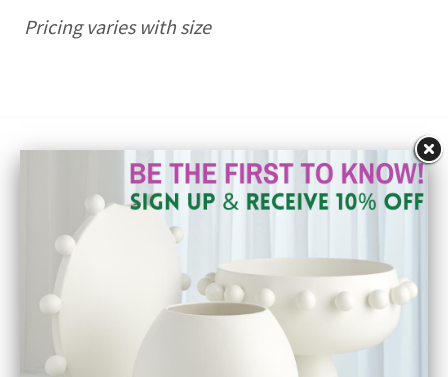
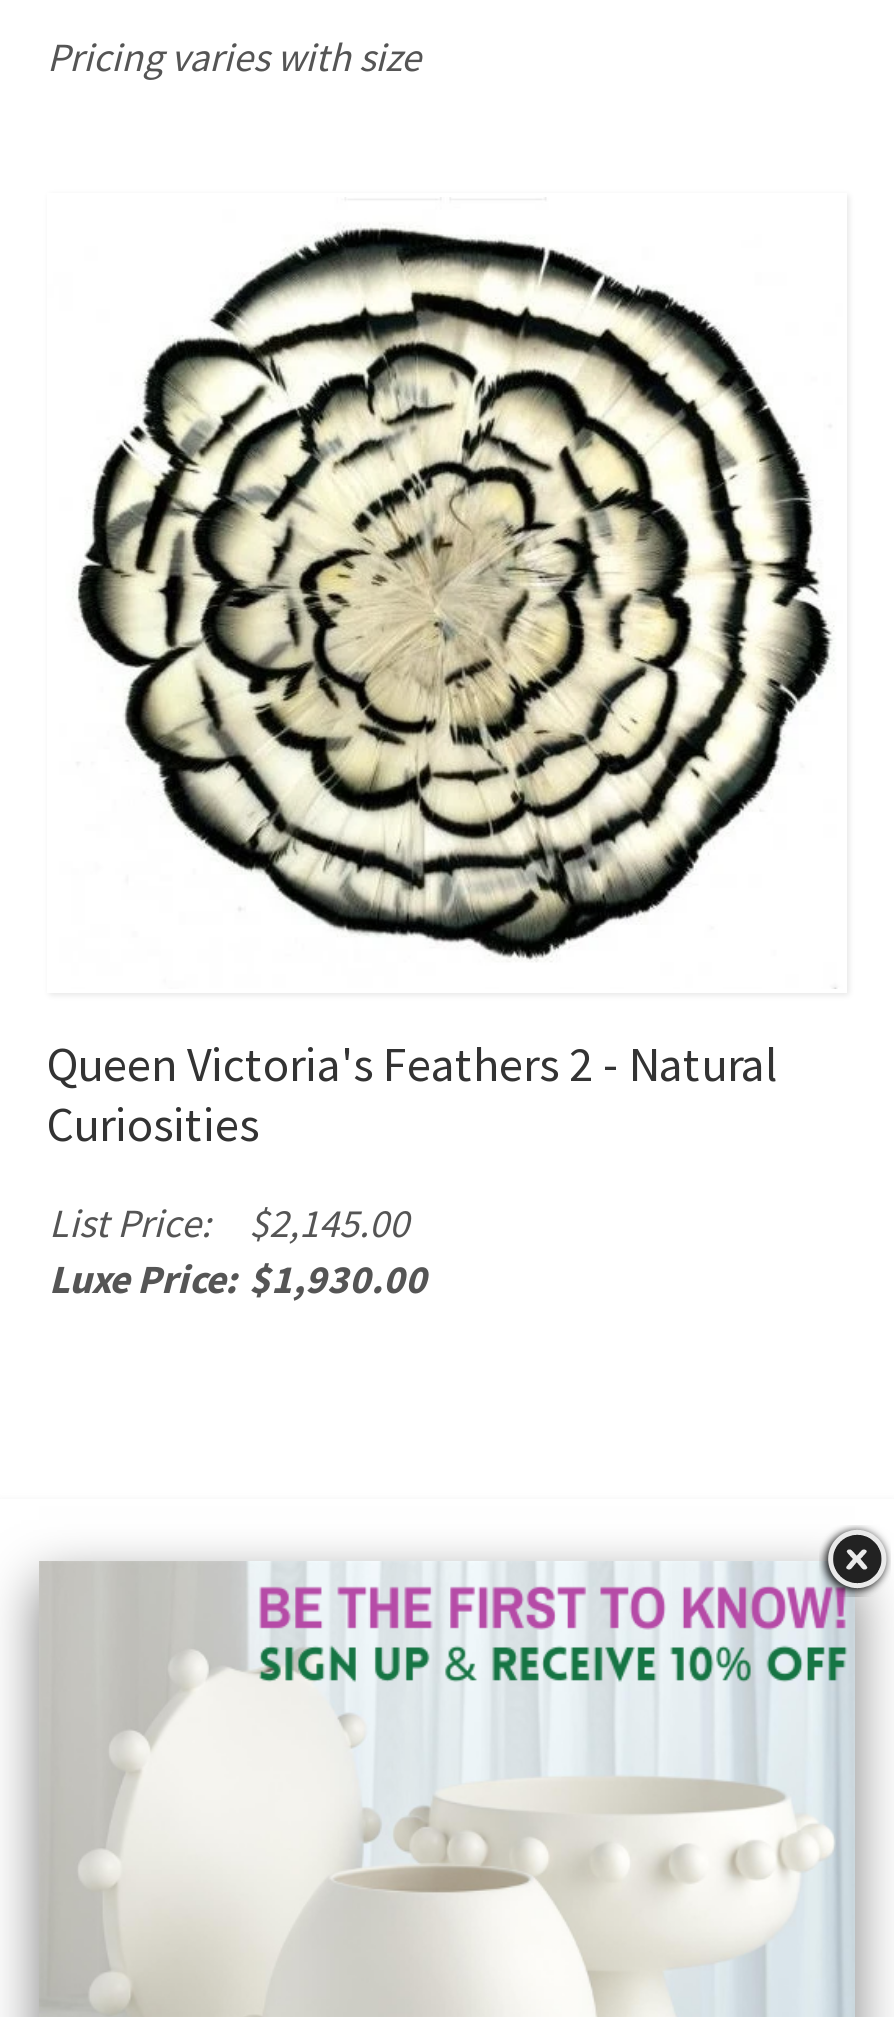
+ [image]
+ Queen Victoria's Feathers 2 - Natural
+ Curiosities
+ List Price: $2,145.00
+ Luxe Price: $1,930.00
